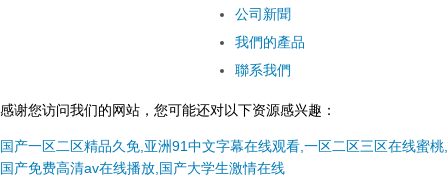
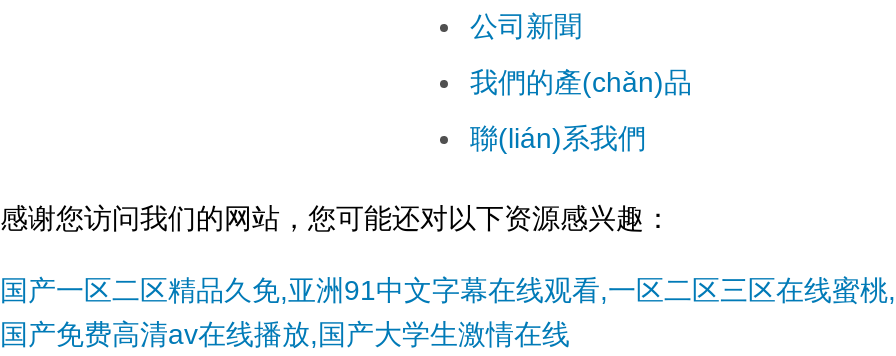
- 我們的產品
+ 我們的產(chǎn)品

- 聯系我們
+ 聯(lián)系我們
